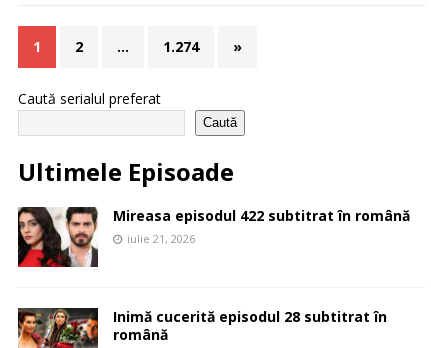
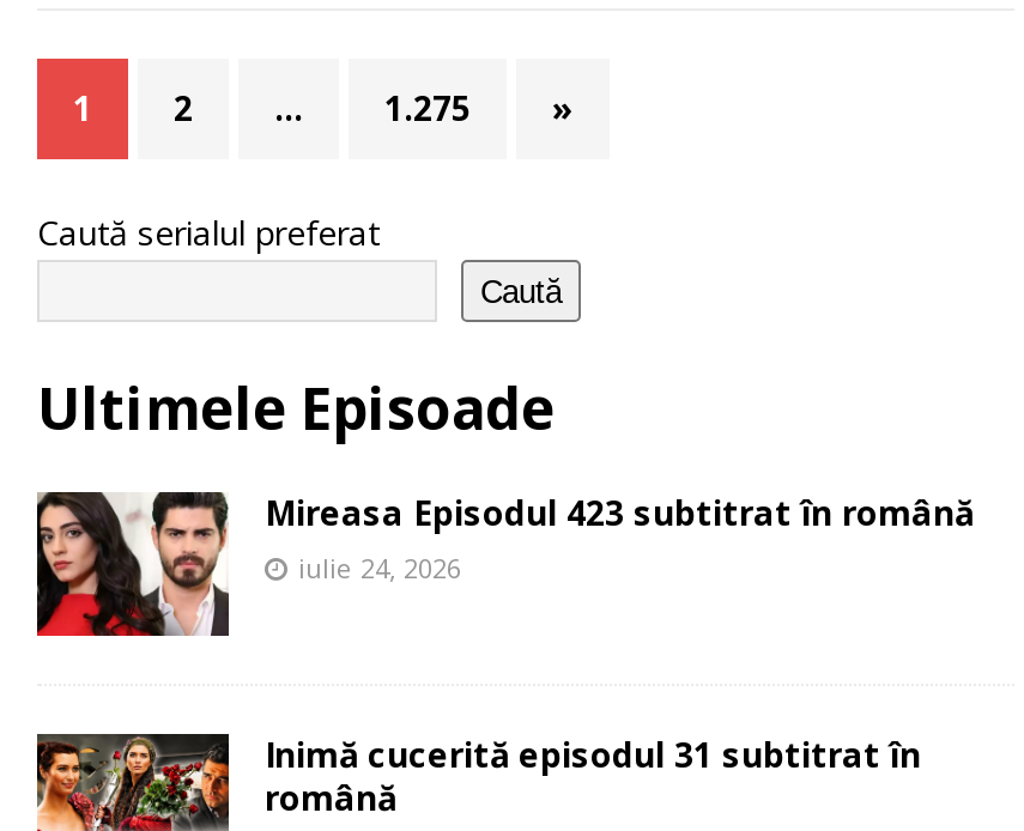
- 1.274
+ 1.275

- Mireasa episodul 422 subtitrat în română
+ Mireasa Episodul 423 subtitrat în română

- iulie 21, 2026
+ iulie 24, 2026

- Inimă cucerită episodul 28 subtitrat în
+ Inimă cucerită episodul 31 subtitrat în
